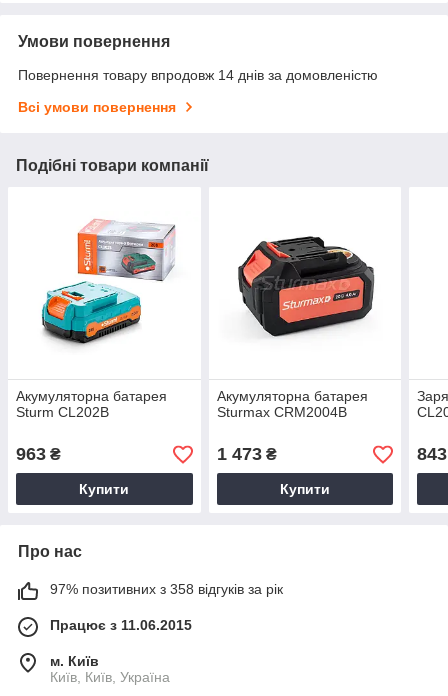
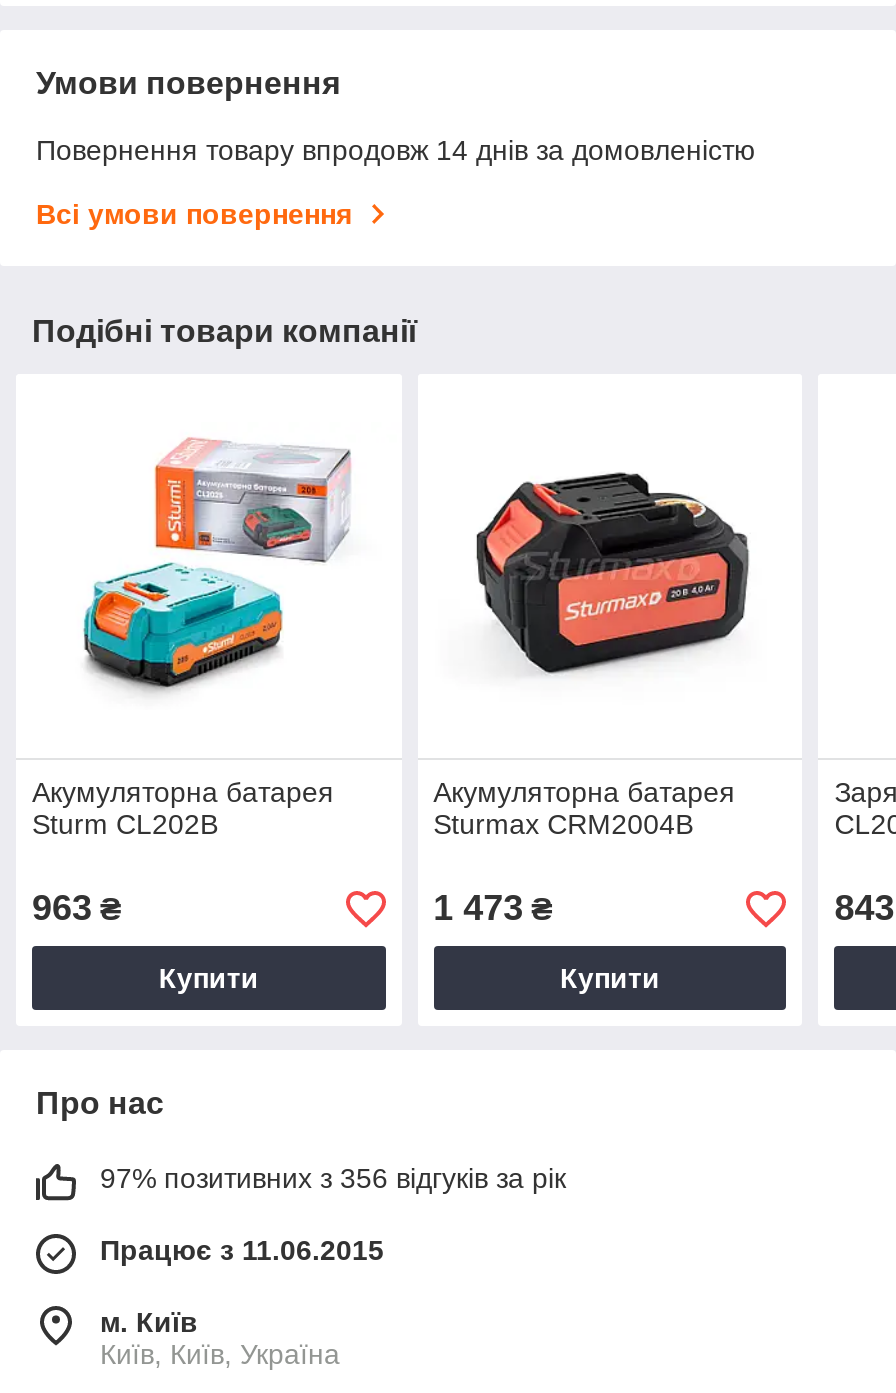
- 97% позитивних з 358 відгуків за рік
+ 97% позитивних з 356 відгуків за рік
